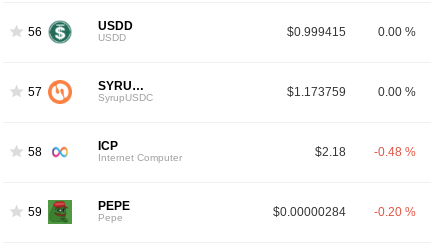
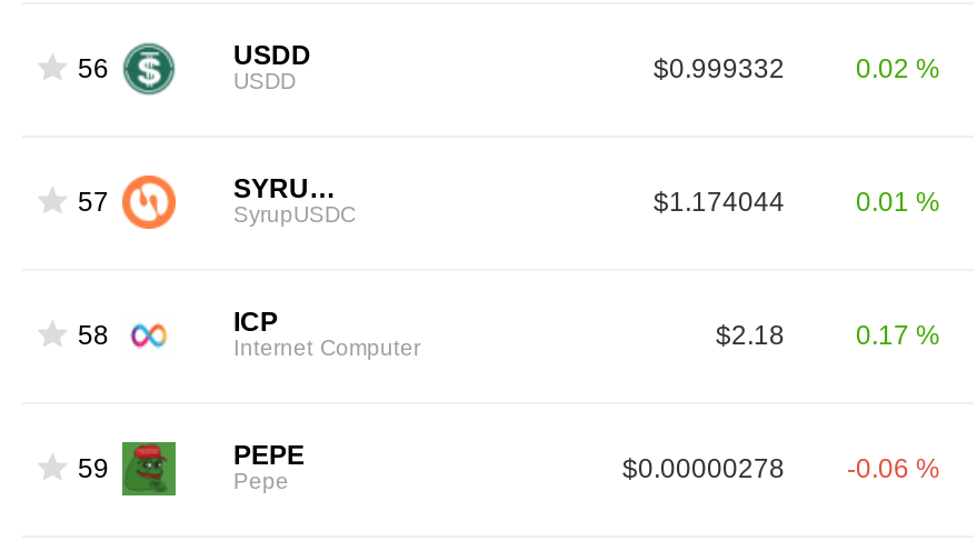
- $0.999415
+ $0.999332

- 0.00 %
+ 0.02 %

- $1.173759
+ $1.174044

- 0.00 %
+ 0.01 %

- -0.48 %
+ 0.17 %

- $0.00000284
+ $0.00000278

- -0.20 %
+ -0.06 %
